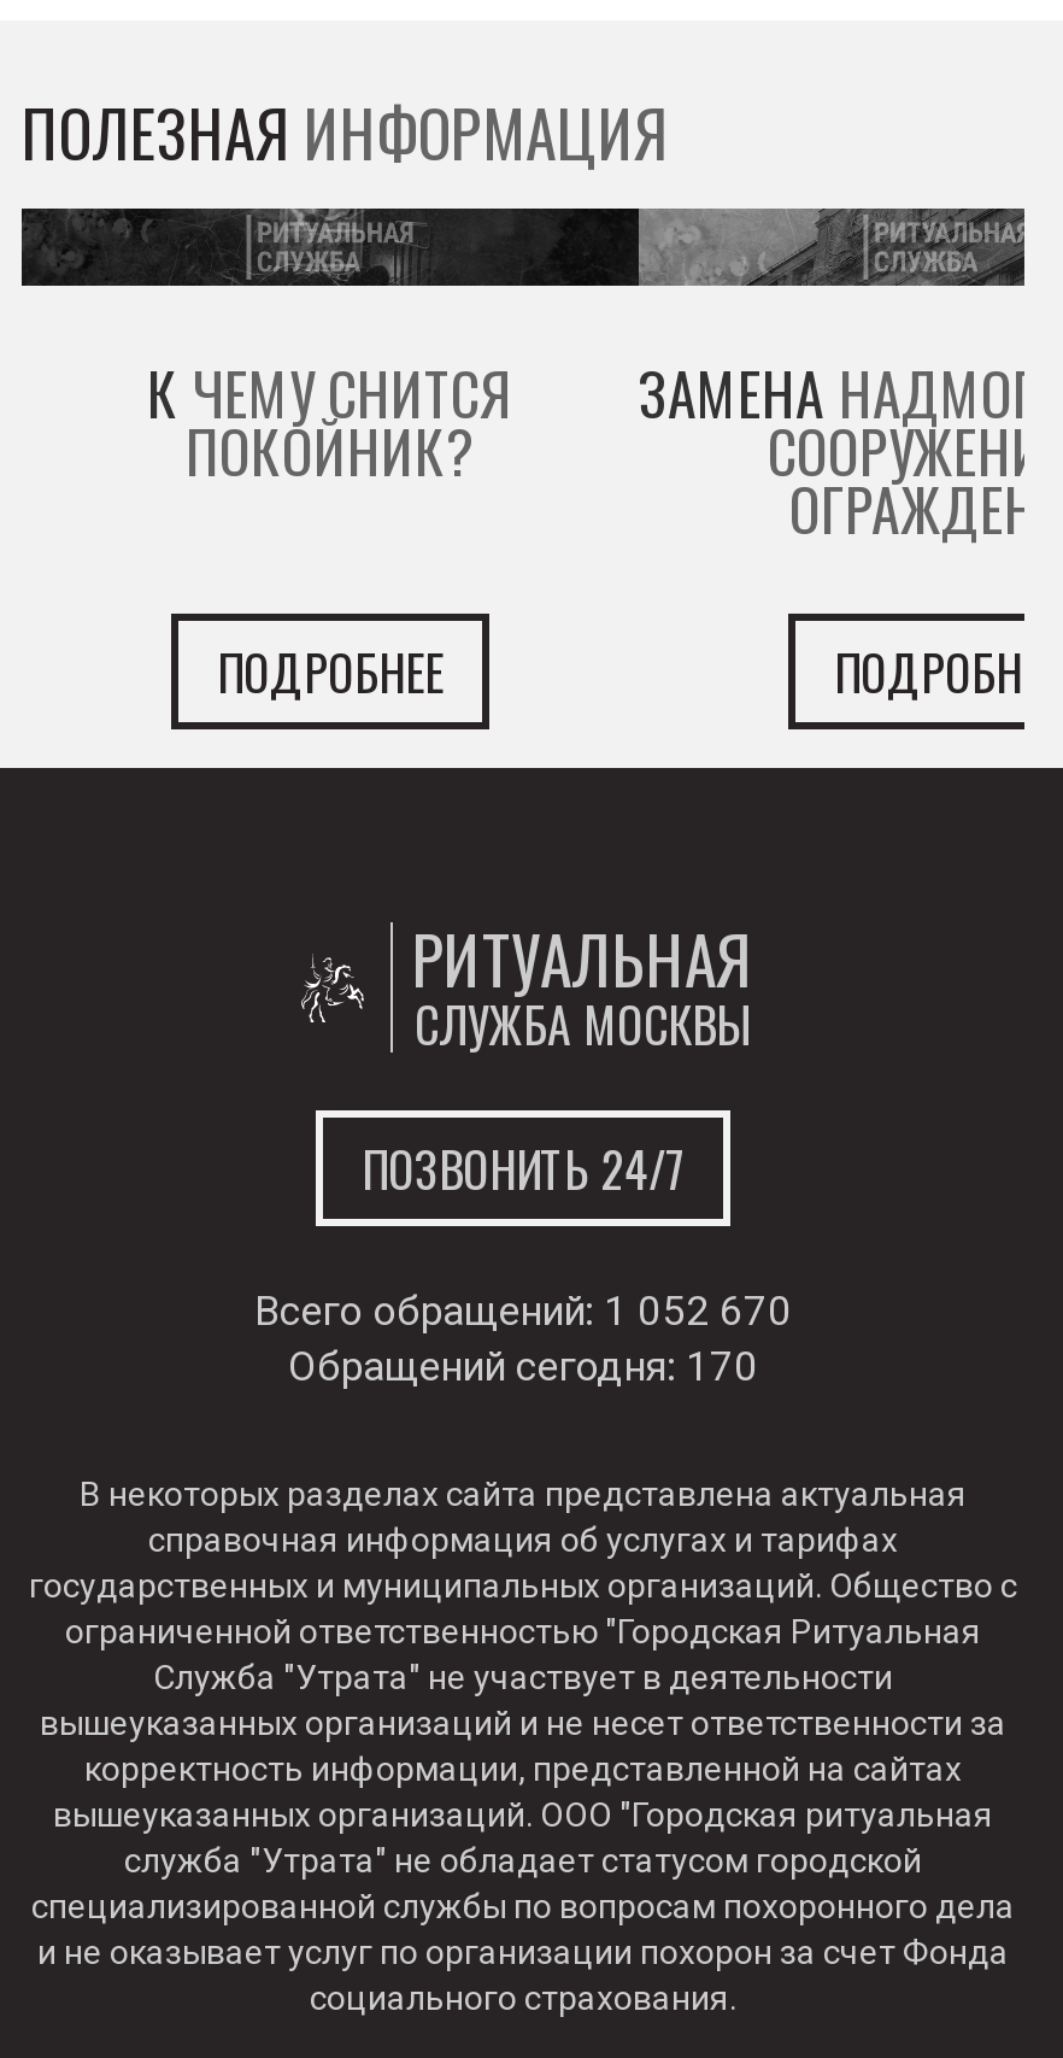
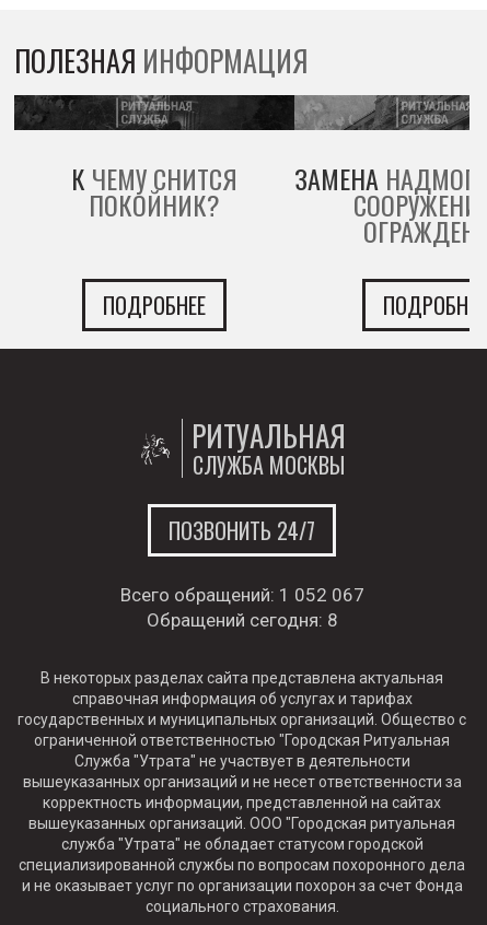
- Всего обращений: 1 052 670
+ Всего обращений: 1 052 067

- Обращений сегодня: 170
+ Обращений сегодня: 8
